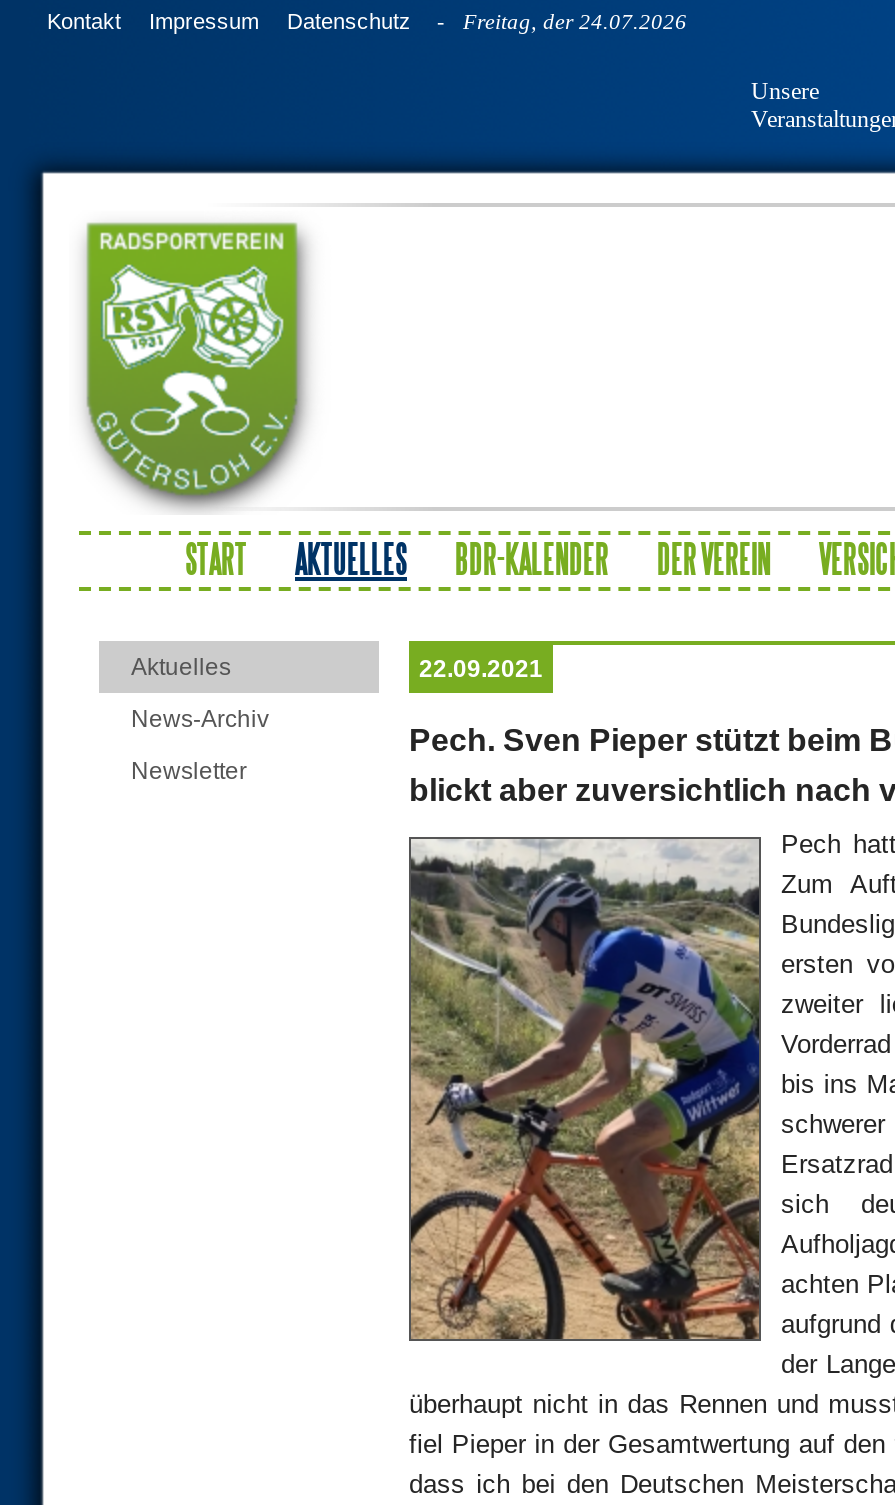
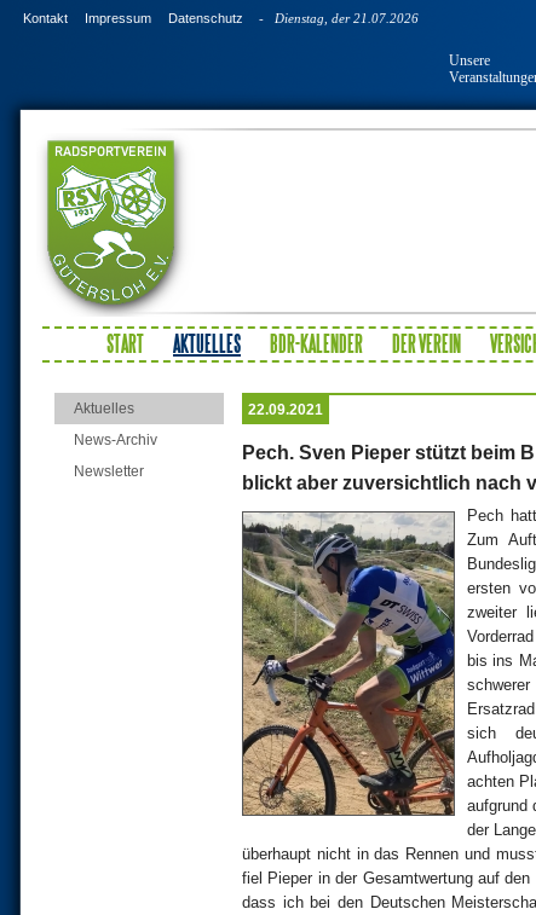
- Datenschutz - Freitag, der 24.07.2026
+ Datenschutz - Dienstag, der 21.07.2026
